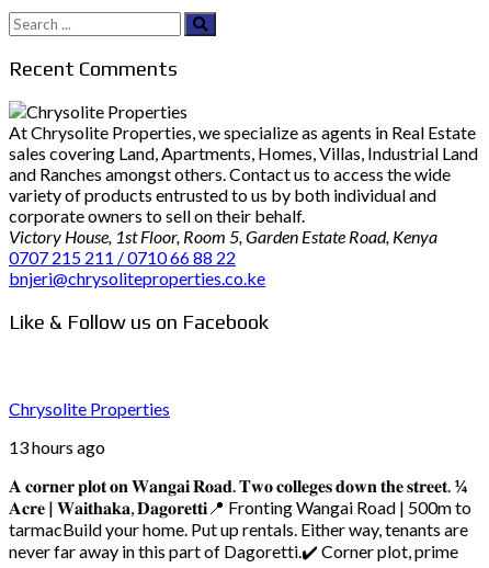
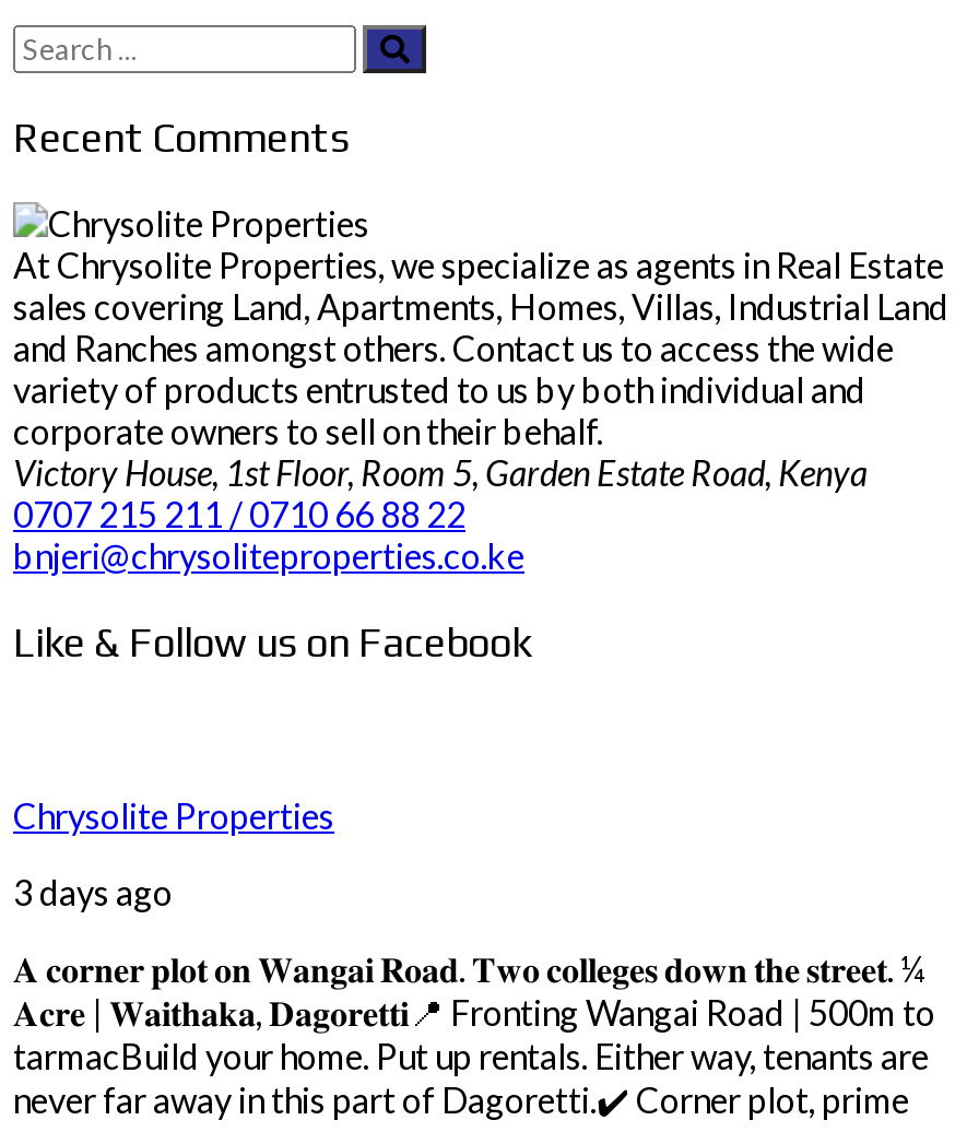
- 13 hours ago
+ 3 days ago
